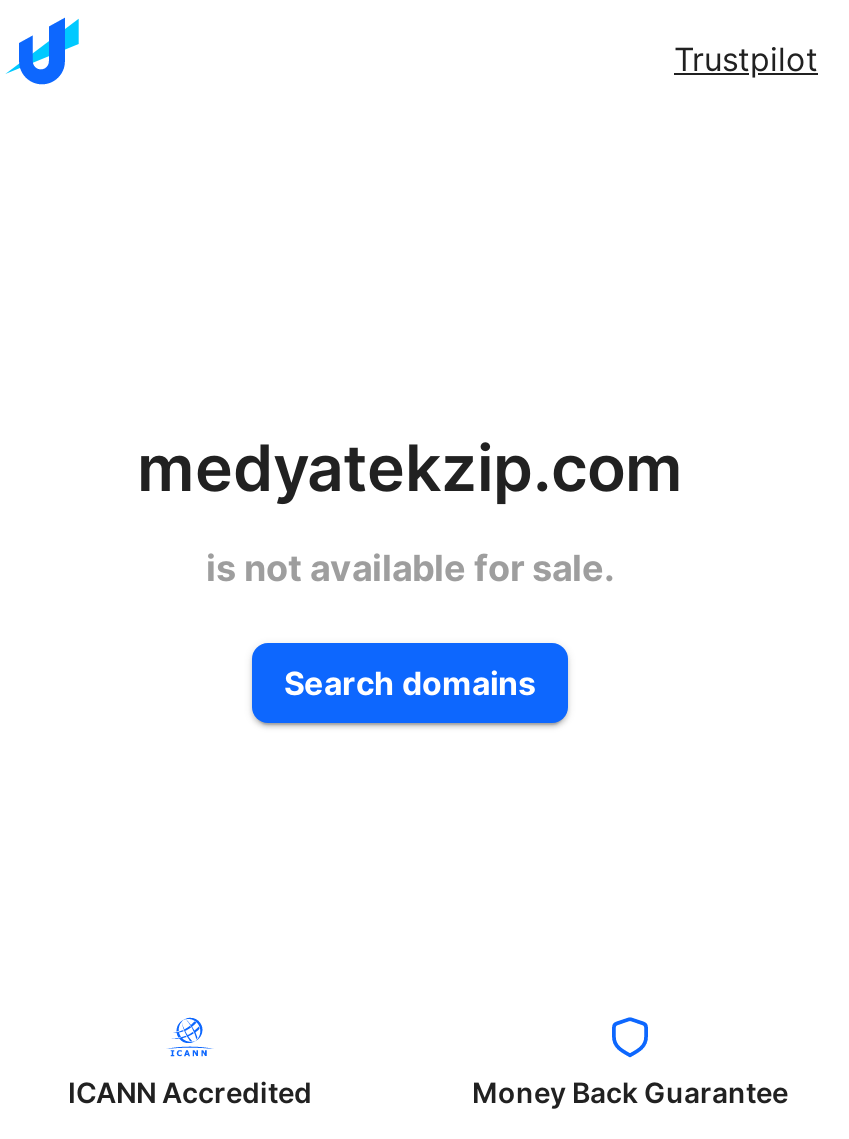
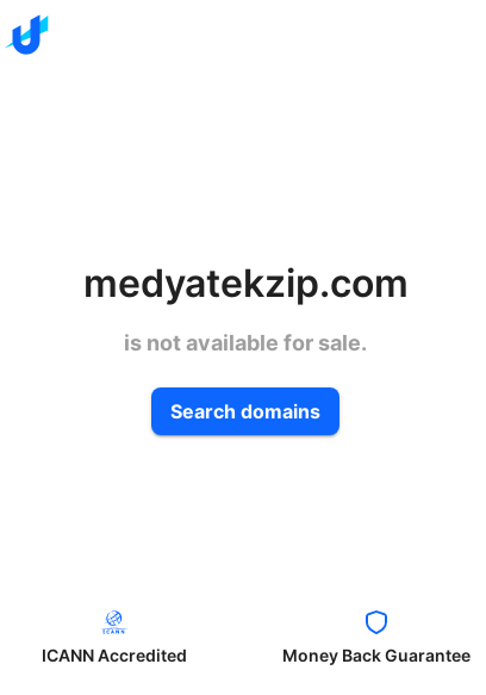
- Trustpilot
